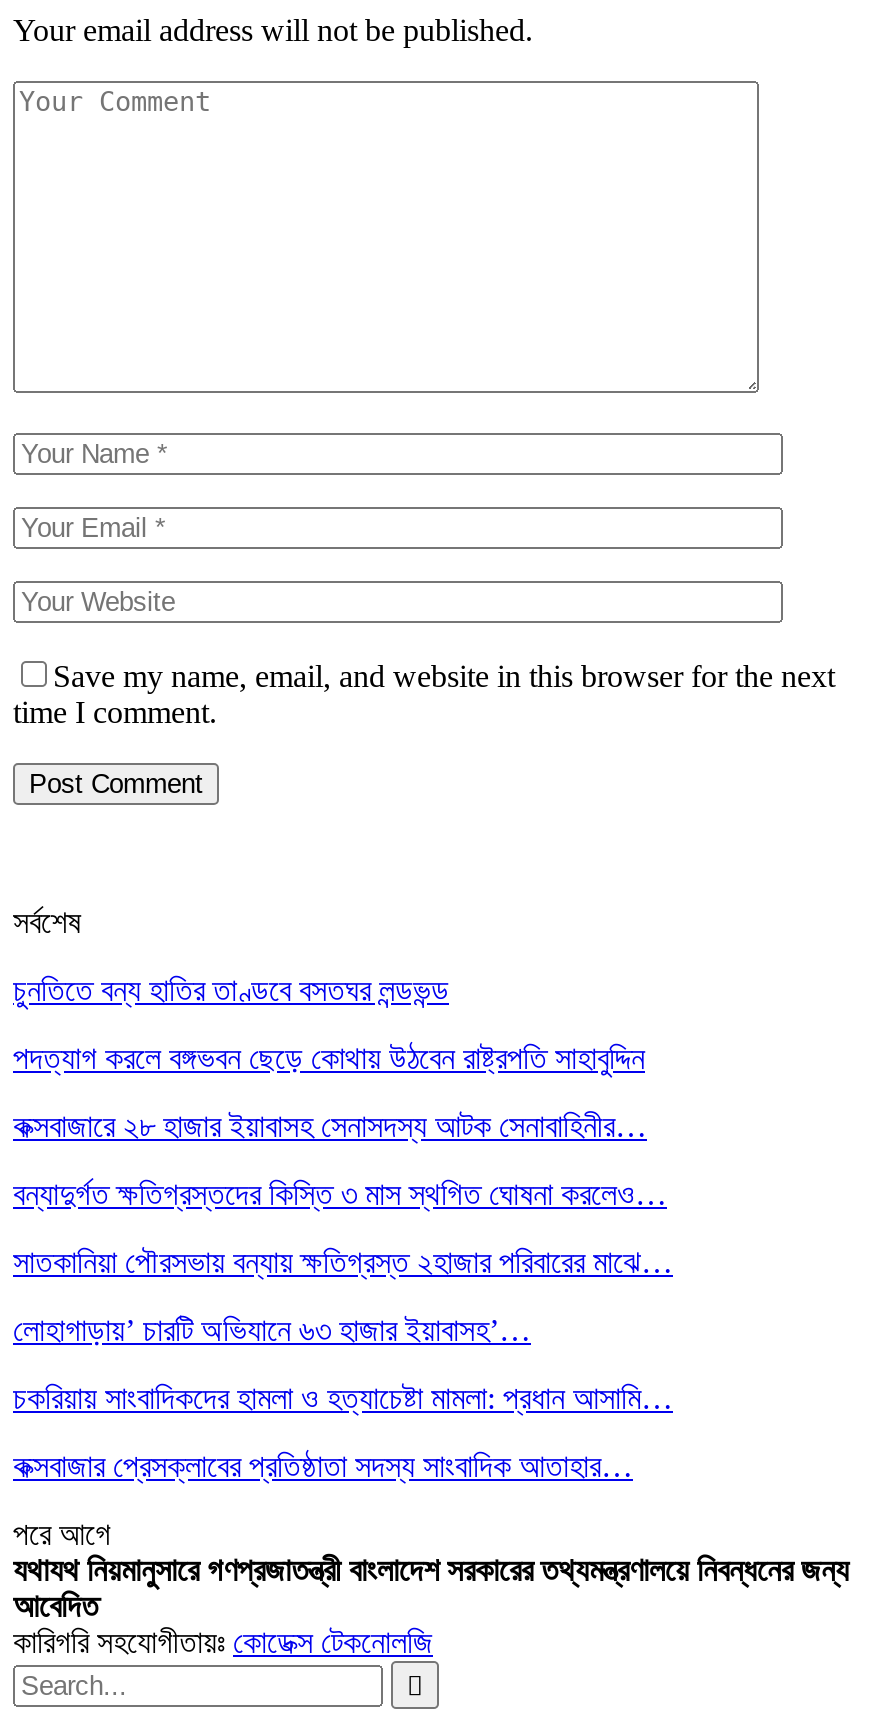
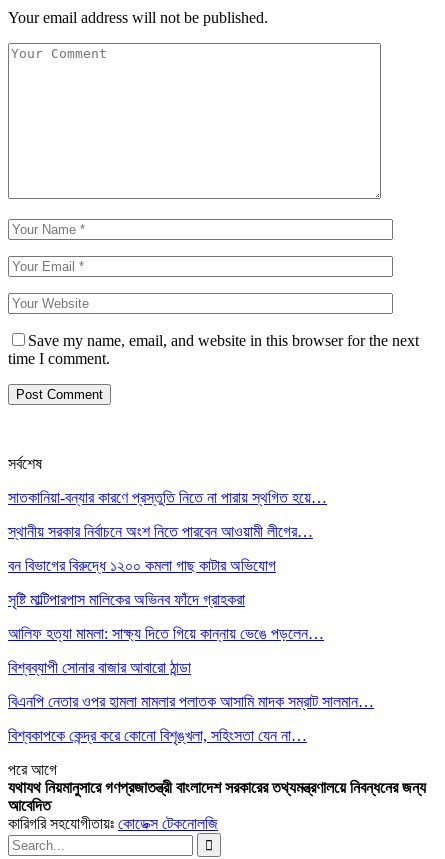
- চুনতিতে বন্য হাতির তাণ্ডবে বসতঘর লন্ডভন্ড
+ সাতকানিয়া-বন্যার কারণে প্রস্তুতি নিতে না পারায় স্থগিত হয়ে…

- পদত্যাগ করলে বঙ্গভবন ছেড়ে কোথায় উঠবেন রাষ্ট্রপতি সাহাবুদ্দিন
+ স্থানীয় সরকার নির্বাচনে অংশ নিতে পারবেন আওয়ামী লীগের…

- কক্সবাজারে ২৮ হাজার ইয়াবাসহ সেনাসদস্য আটক সেনাবাহিনীর…
+ বন বিভাগের বিরুদ্ধে ১২০০ কমলা গাছ কাটার অভিযোগ

- বন্যাদুর্গত ক্ষতিগ্রস্তদের কিস্তি ৩ মাস স্থগিত ঘোষনা করলেও…
+ সৃষ্টি মাল্টিপারপাস মালিকের অভিনব ফাঁদে গ্রাহকরা

- সাতকানিয়া পৌরসভায় বন্যায় ক্ষতিগ্রস্ত ২হাজার পরিবারের মাঝে…
+ আলিফ হত্যা মামলা: সাক্ষ্য দিতে গিয়ে কান্নায় ভেঙে পড়লেন…

- লোহাগাড়ায়’ চারটি অভিযানে ৬৩ হাজার ইয়াবাসহ’…
+ বিশ্বব্যাপী সোনার বাজার আবারো ঠান্ডা

- চকরিয়ায় সাংবাদিকদের হামলা ও হত্যাচেষ্টা মামলা: প্রধান আসামি…
+ বিএনপি নেতার ওপর হামলা মামলার পলাতক আসামি মাদক সম্রাট সালমান…

- কক্সবাজার প্রেসক্লাবের প্রতিষ্ঠাতা সদস্য সাংবাদিক আতাহার…
+ বিশ্বকাপকে কেন্দ্র করে কোনো বিশৃঙ্খলা, সহিংসতা যেন না…
